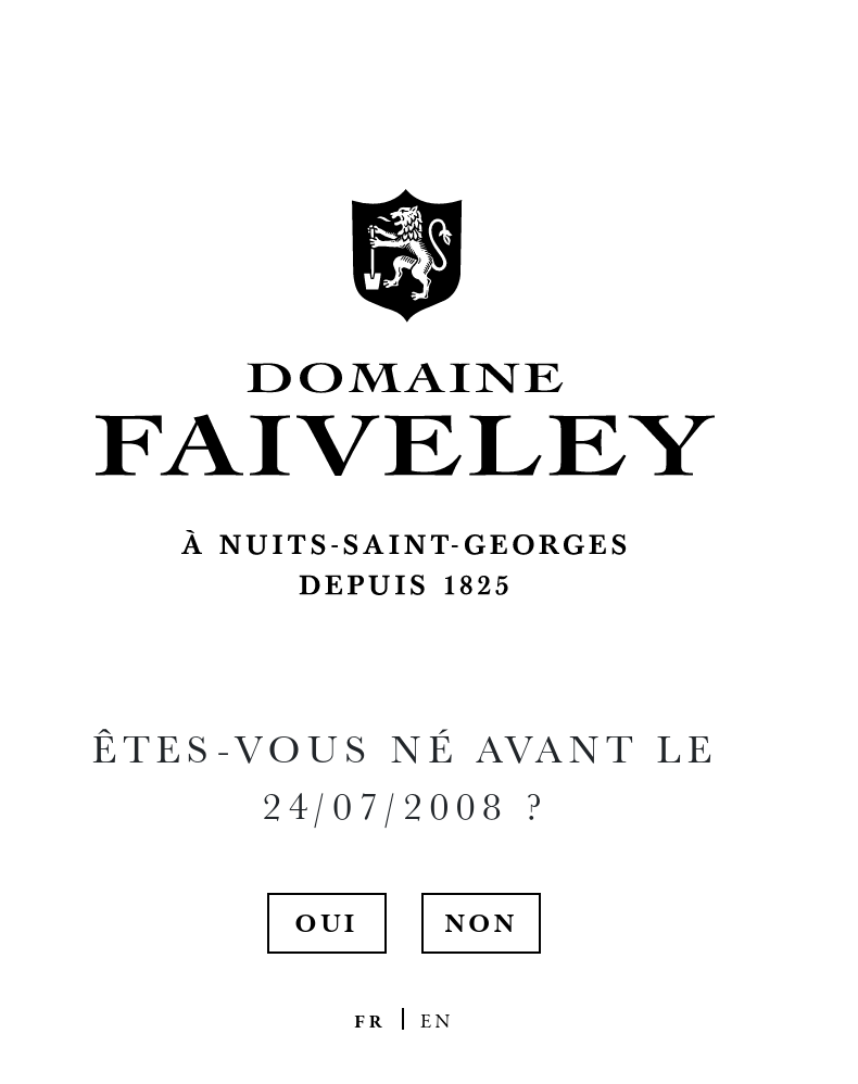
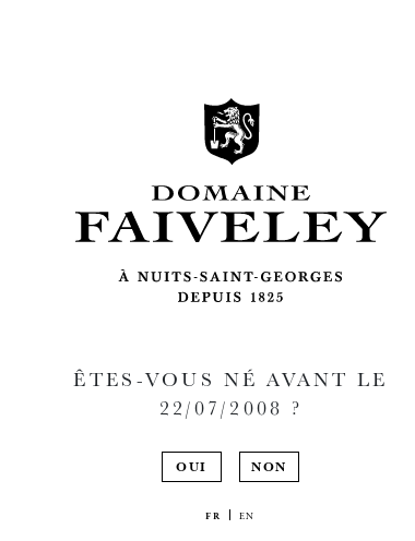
- 24/07/2008?
+ 22/07/2008?
